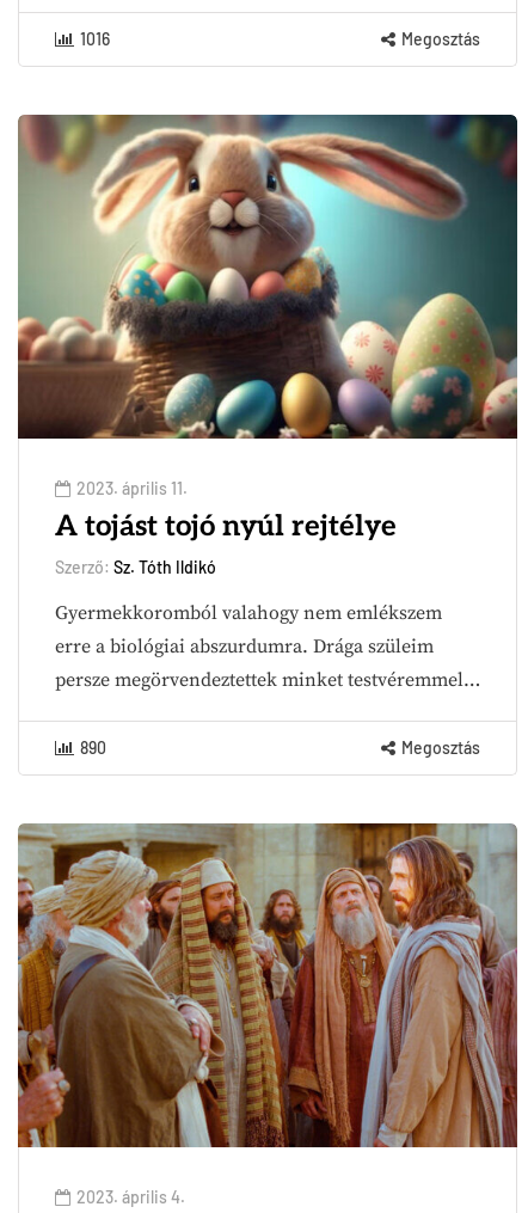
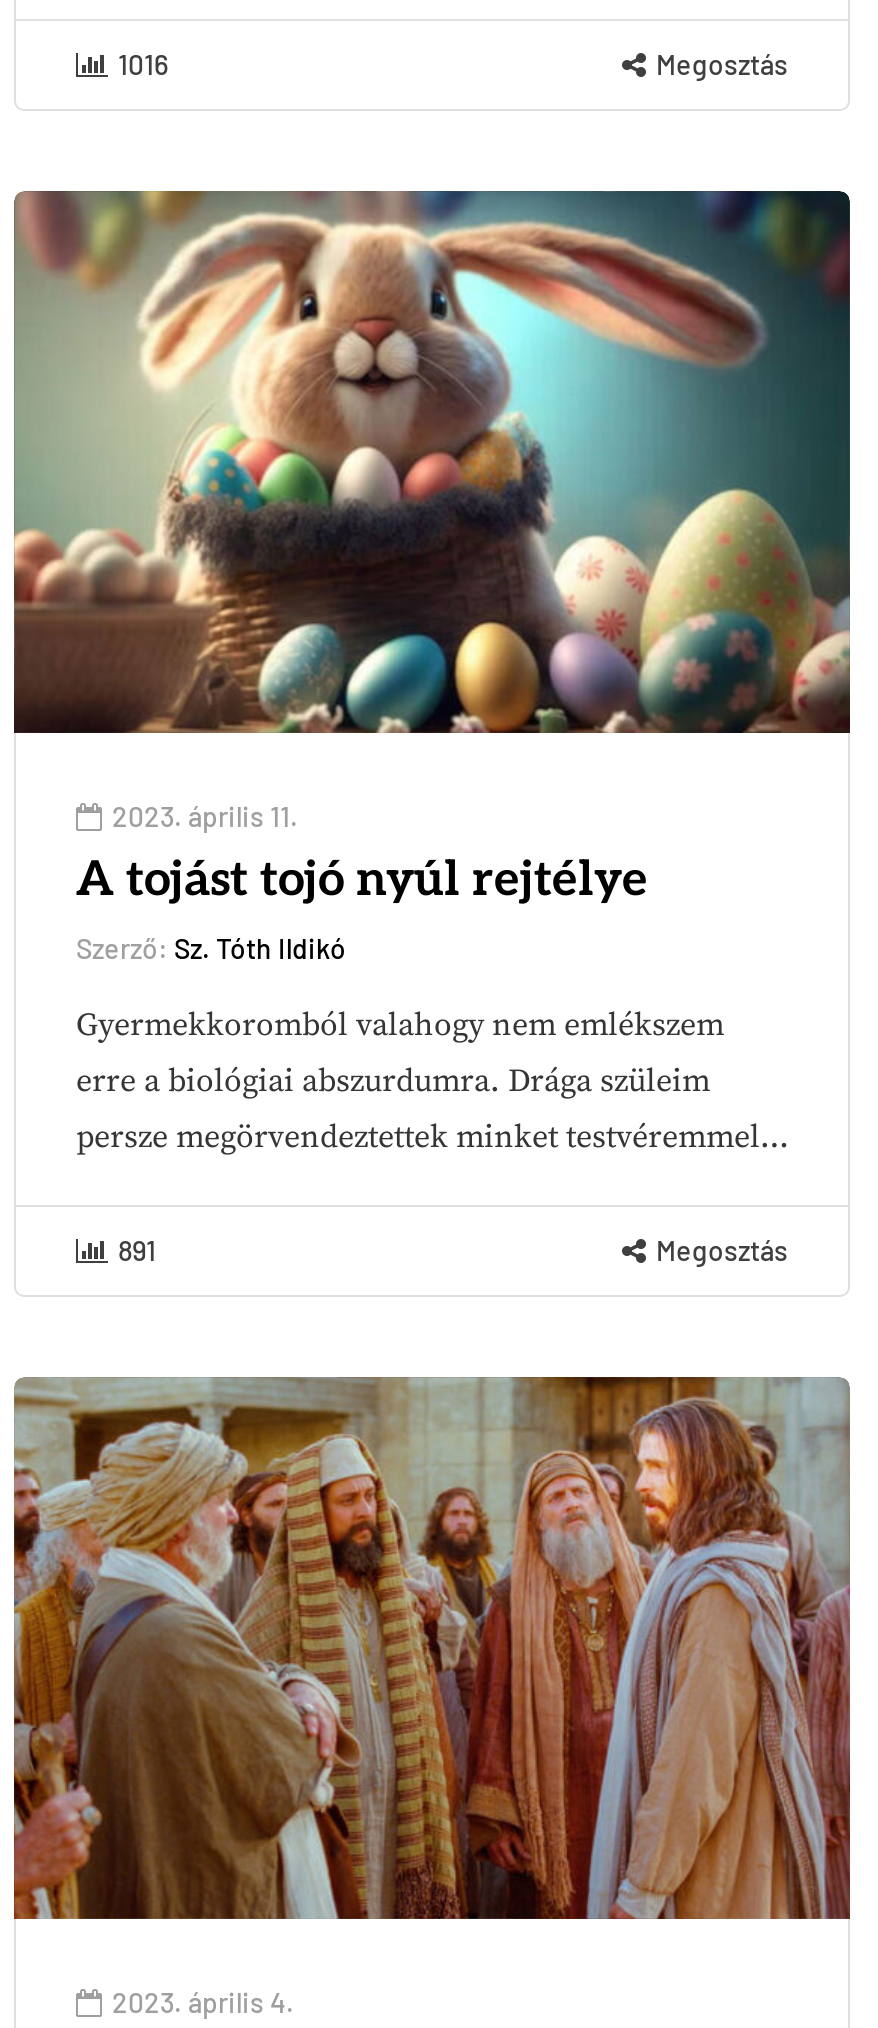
- 890
+ 891
